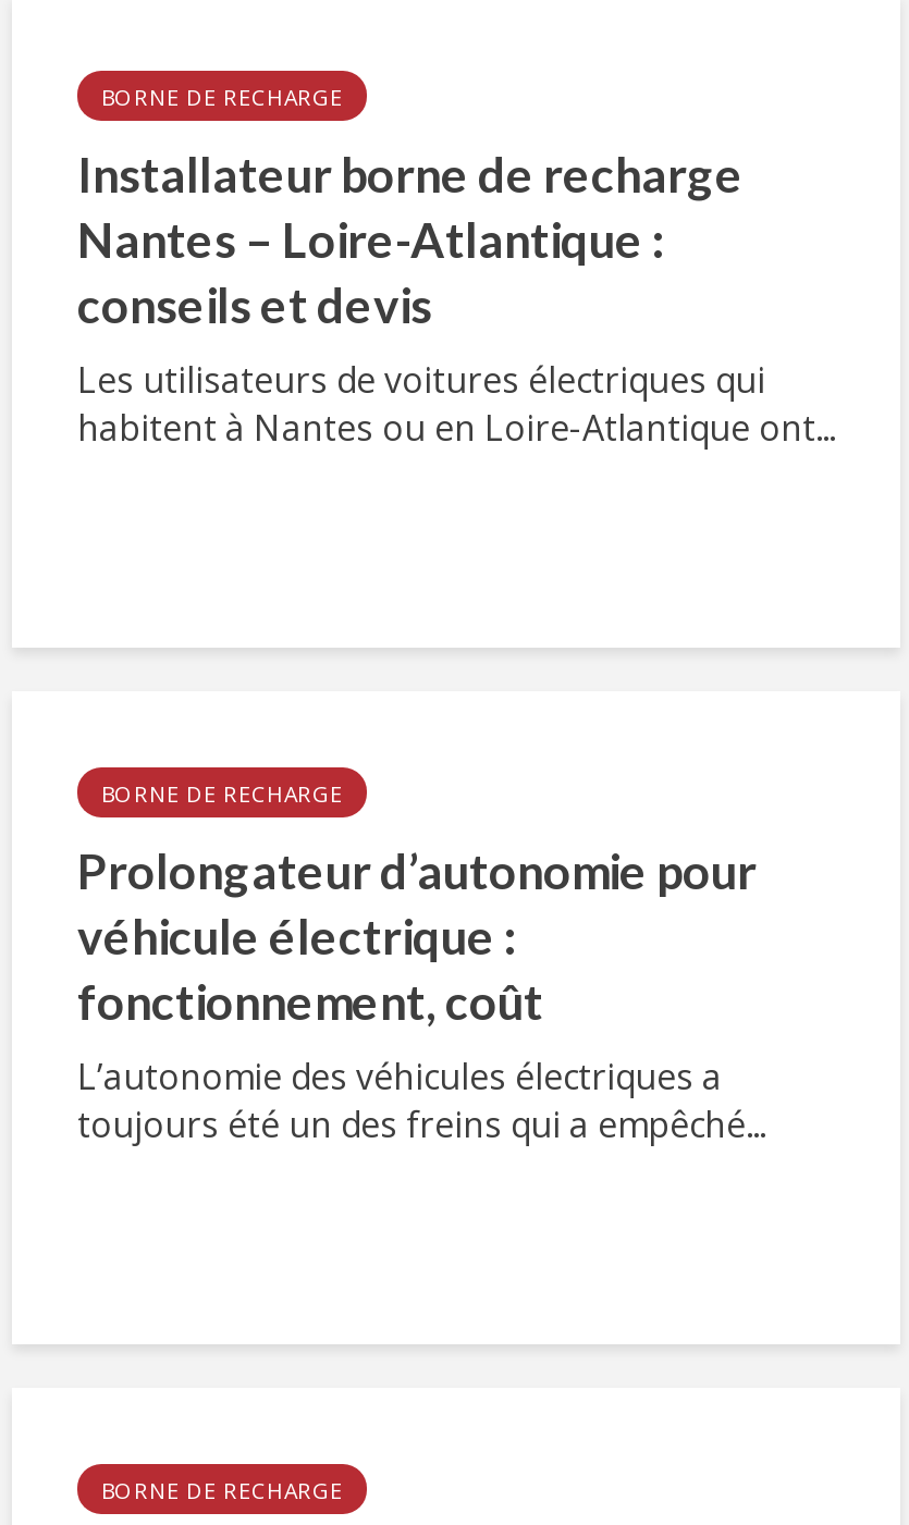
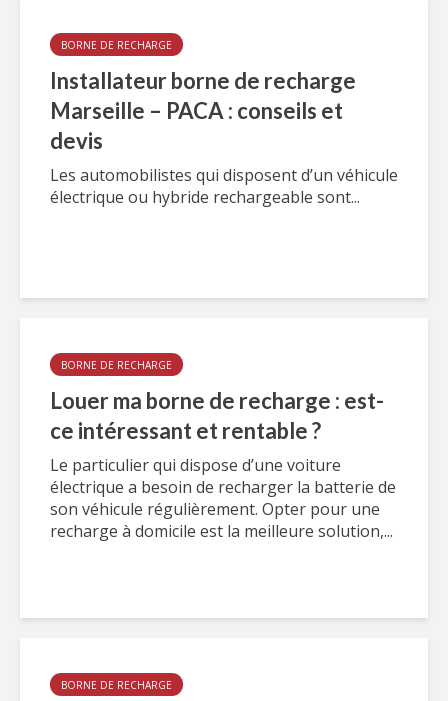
- Nantes – Loire-Atlantique :
- conseils et devis
- Les utilisateurs de voitures électriques qui
- habitent à Nantes ou en Loire-Atlantique ont...
+ Marseille – PACA : conseils et
+ devis
+ Les automobilistes qui disposent d’un véhicule
+ électrique ou hybride rechargeable sont...

- Prolongateur d’autonomie pour
- véhicule électrique :
- fonctionnement, coût
- L’autonomie des véhicules électriques a
- toujours été un des freins qui a empêché...
+ Louer ma borne de recharge : est-
+ ce intéressant et rentable ?
+ Le particulier qui dispose d’une voiture
+ électrique a besoin de recharger la batterie de
+ son véhicule régulièrement. Opter pour une
+ recharge à domicile est la meilleure solution,...
